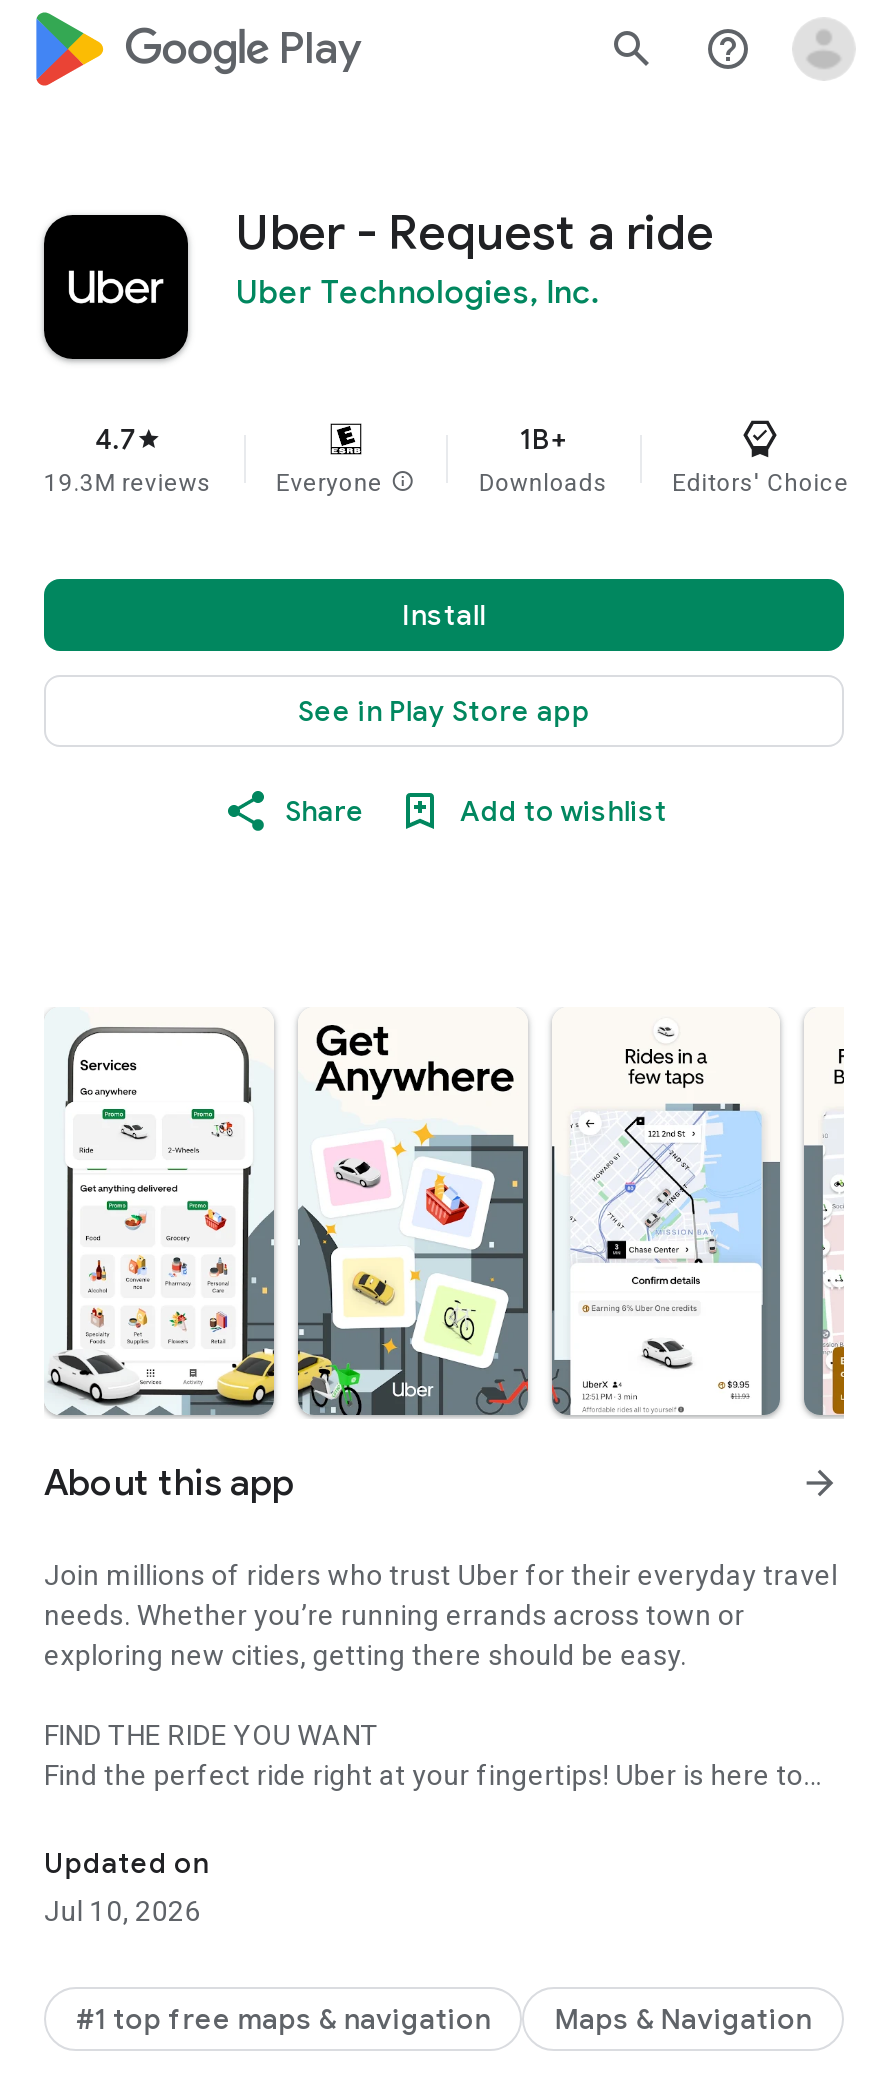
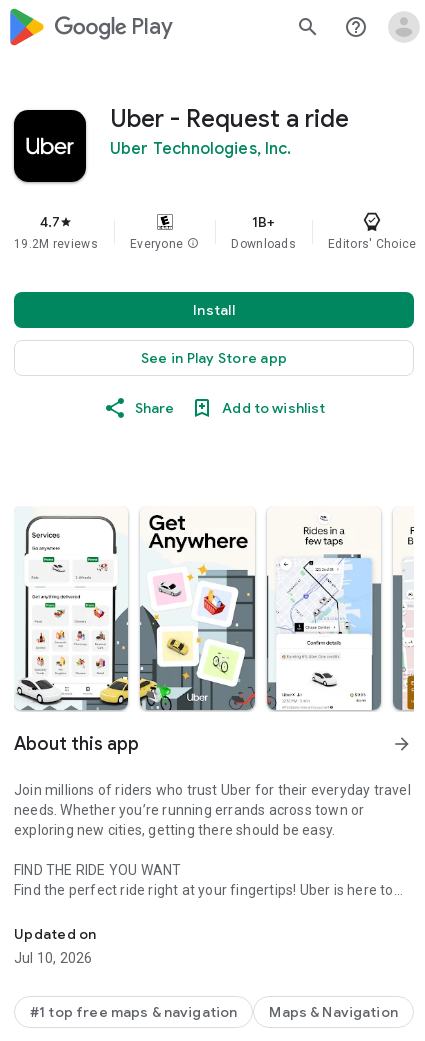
- 19.3M reviews
+ 19.2M reviews
